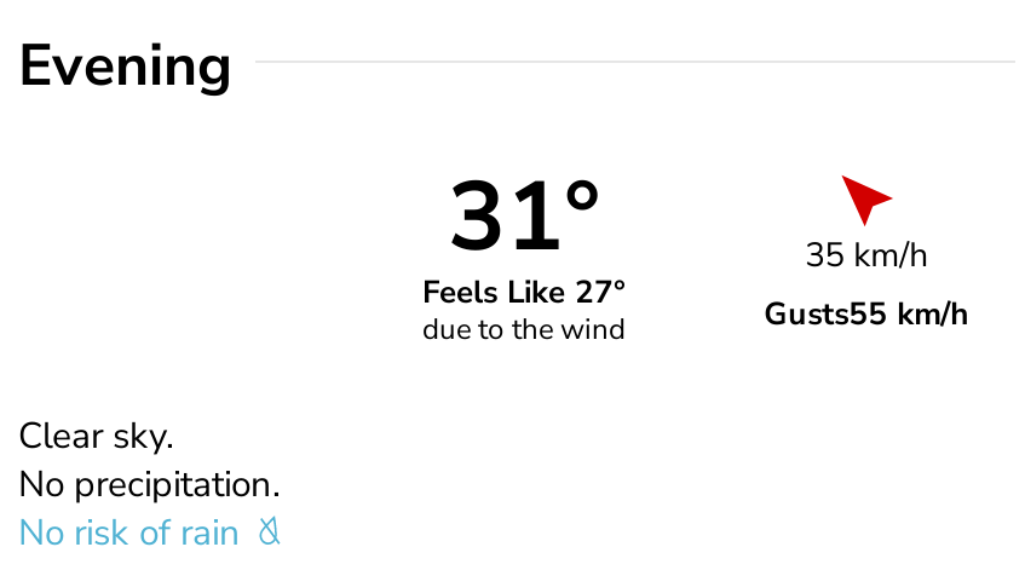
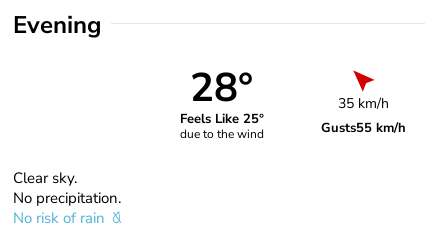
- 31°
+ 28°

- Feels Like 27°
+ Feels Like 25°
